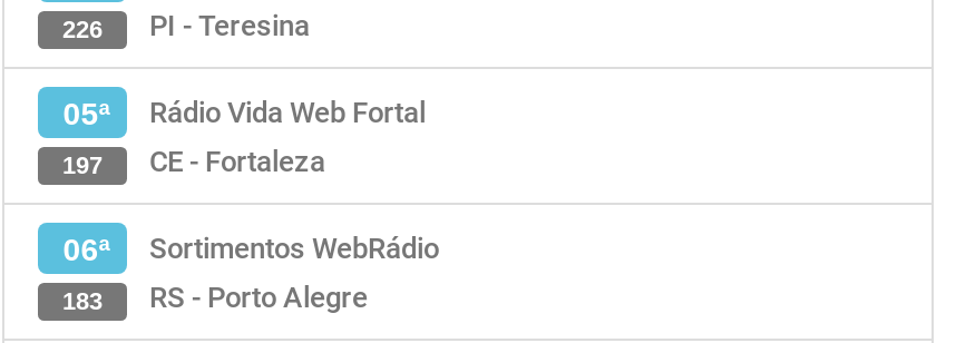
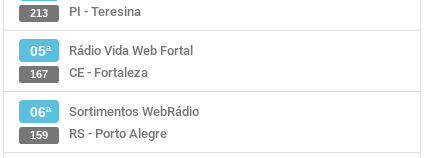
- 226 PI - Teresina
+ 213 PI - Teresina

- 197 CE - Fortaleza
+ 167 CE - Fortaleza

- 183 RS - Porto Alegre
+ 159 RS - Porto Alegre
